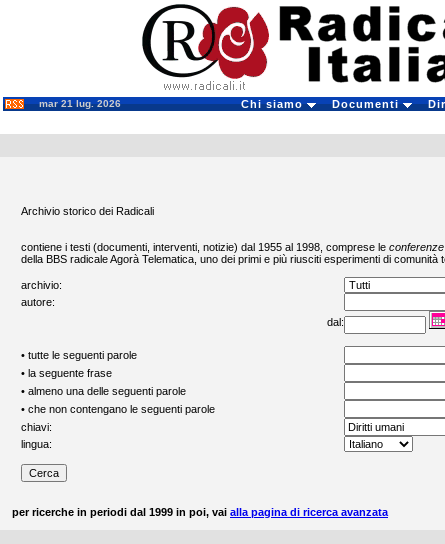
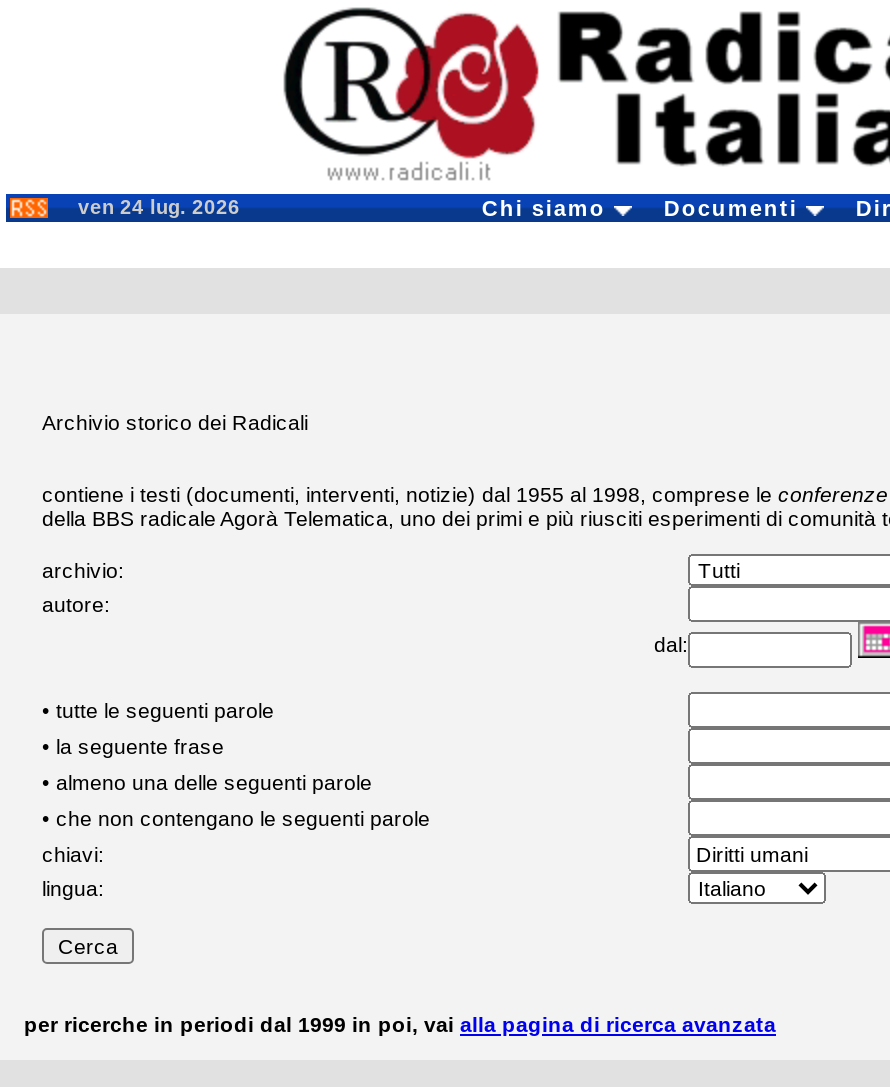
- mar 21 lug. 2026
+ ven 24 lug. 2026
